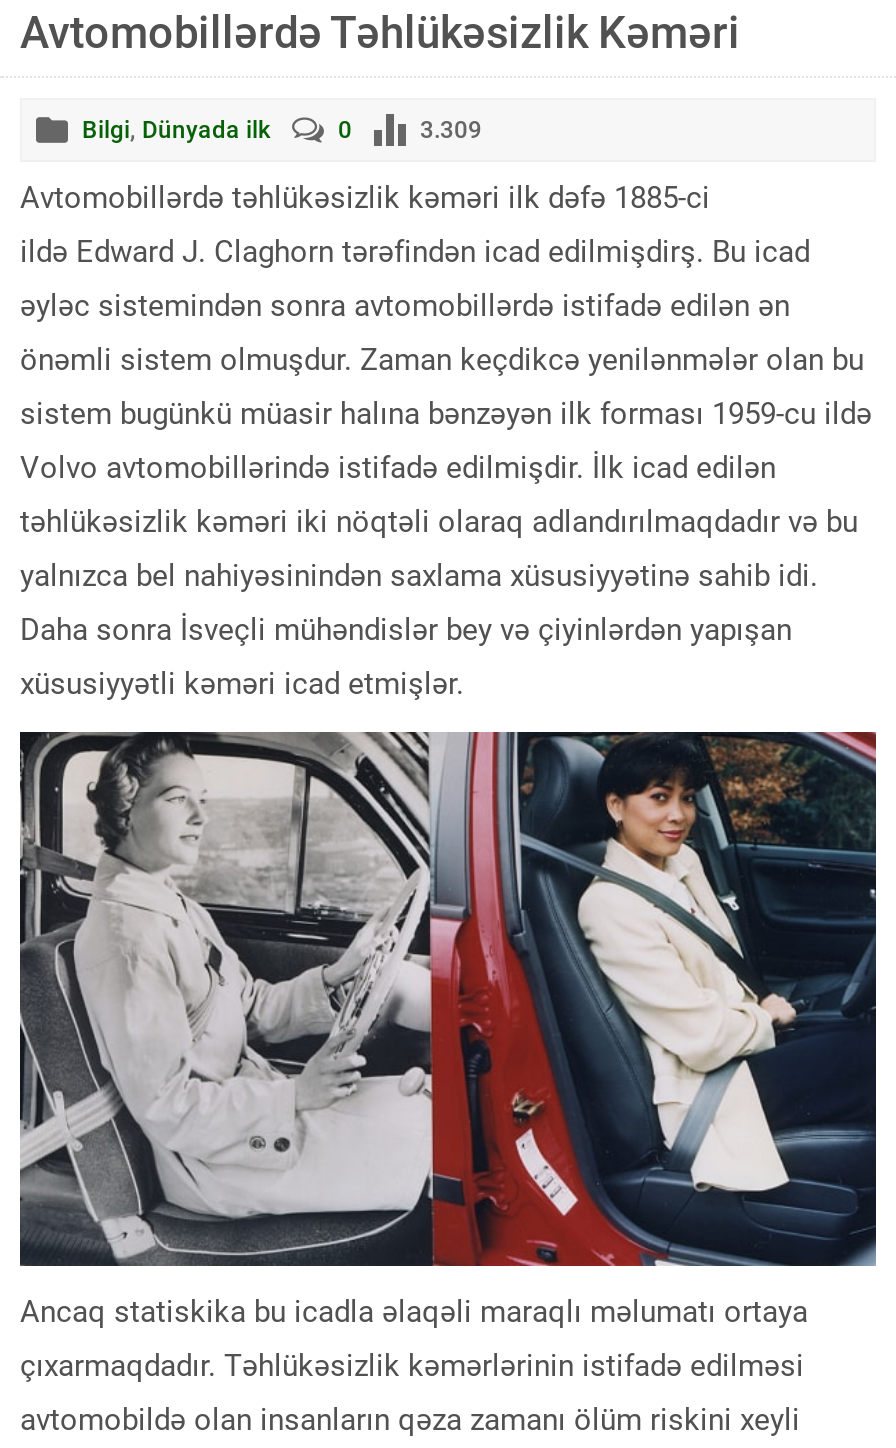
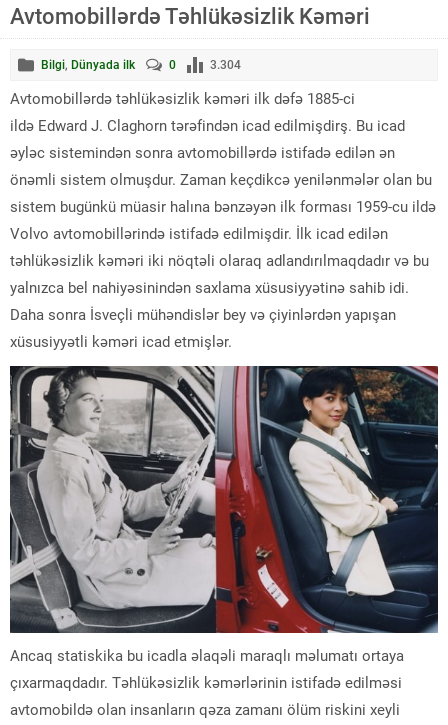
- 3.309
+ 3.304
